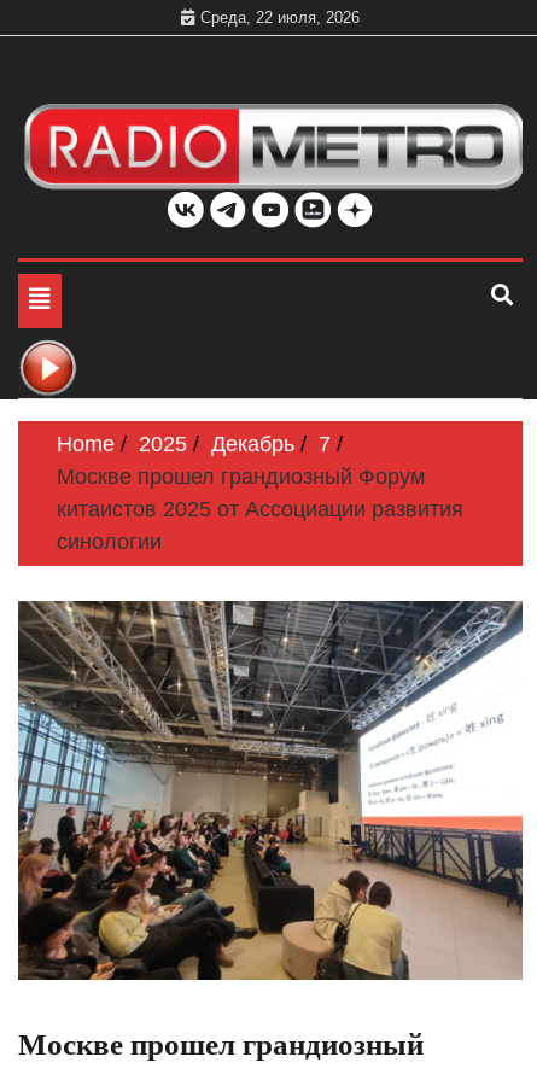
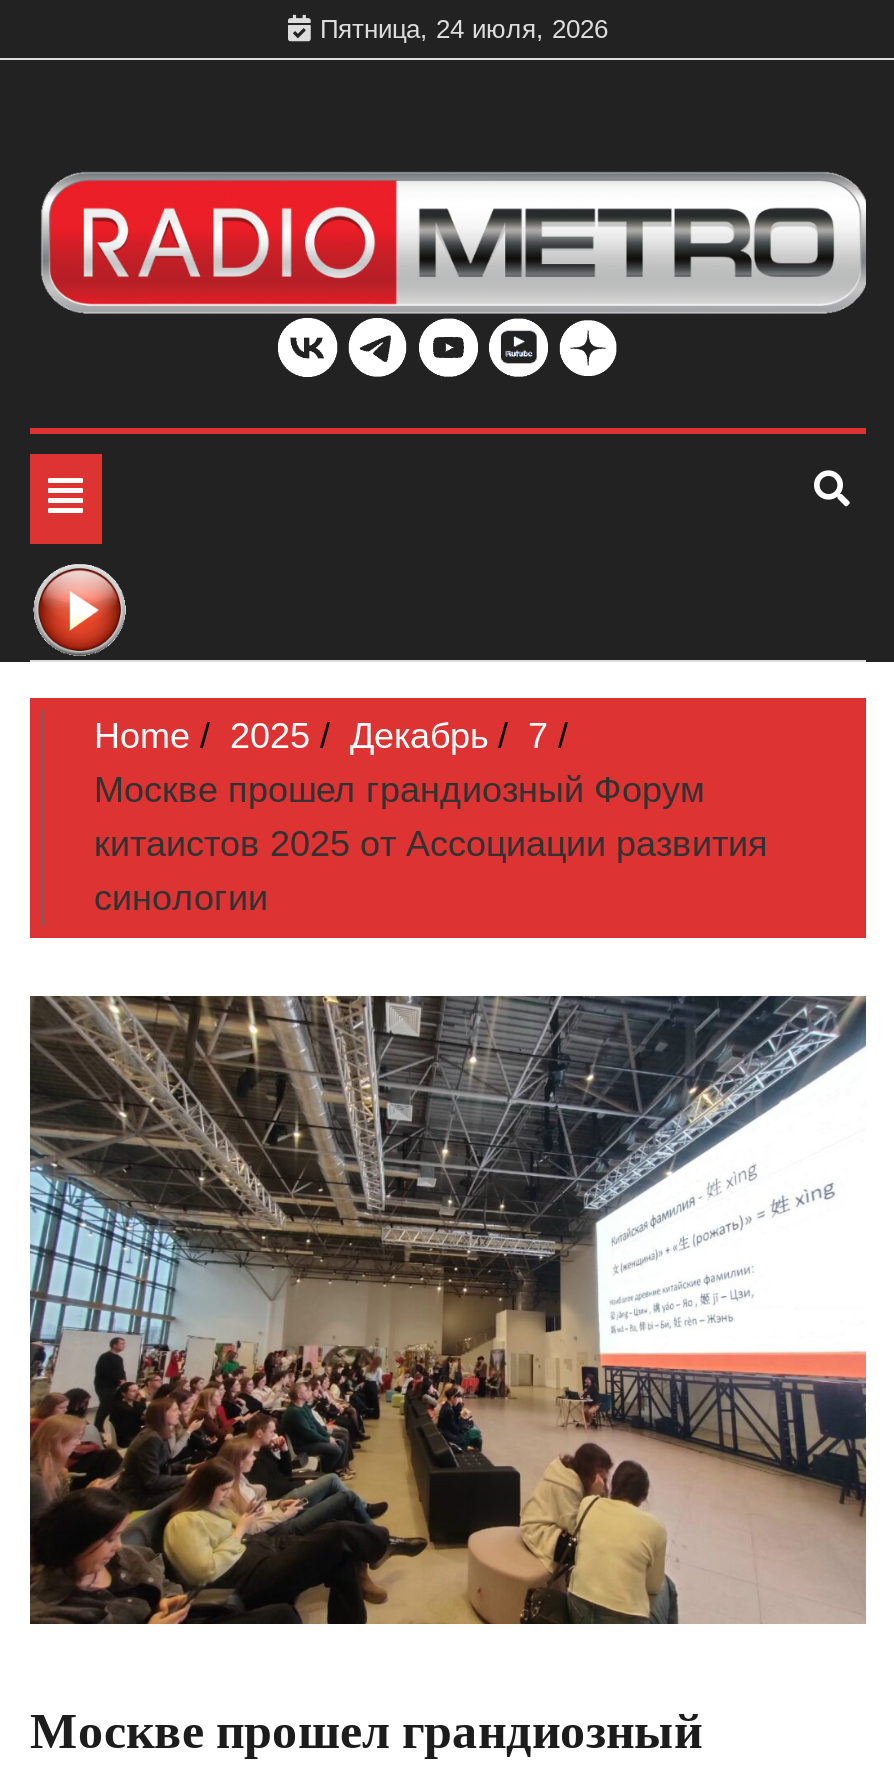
- Среда, 22 июля, 2026
+ Пятница, 24 июля, 2026
